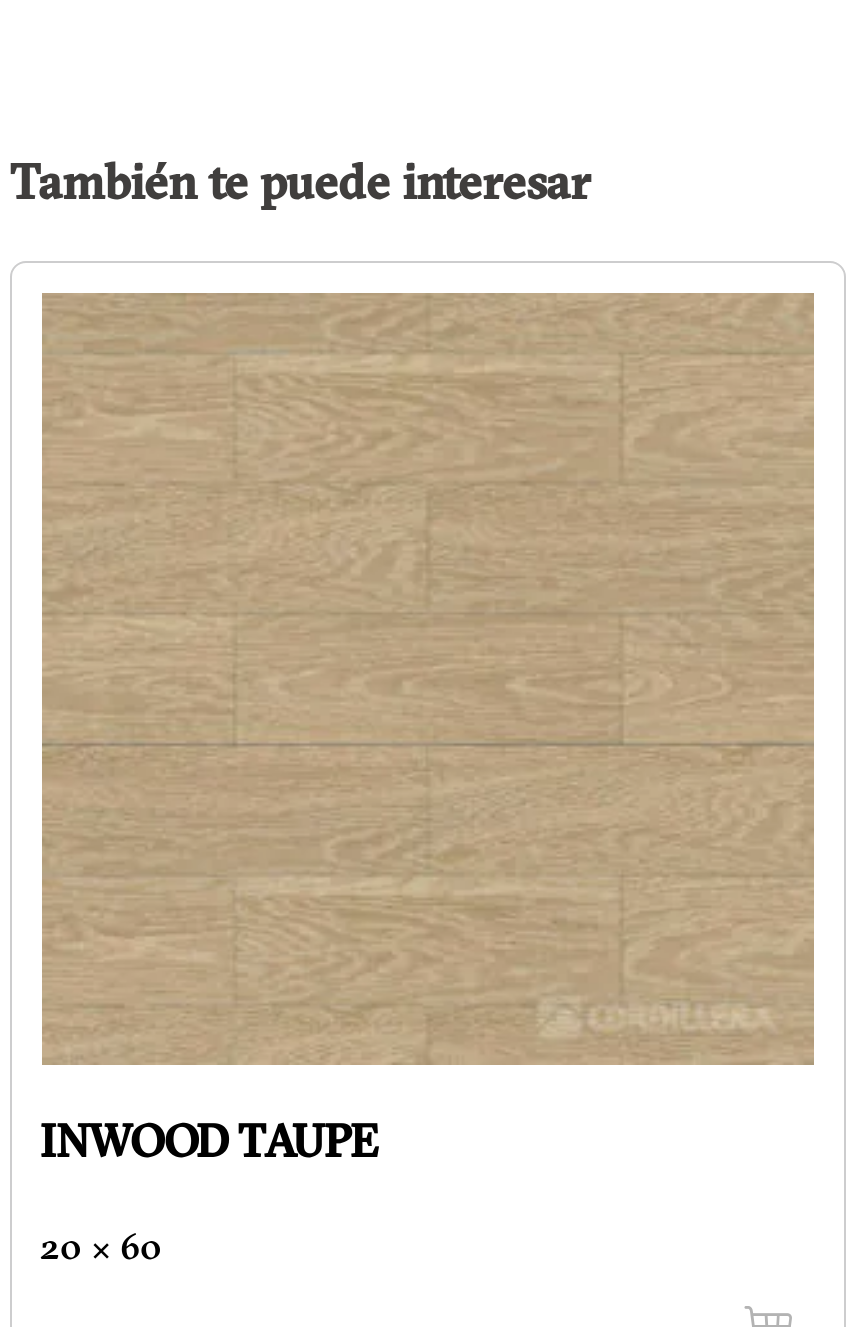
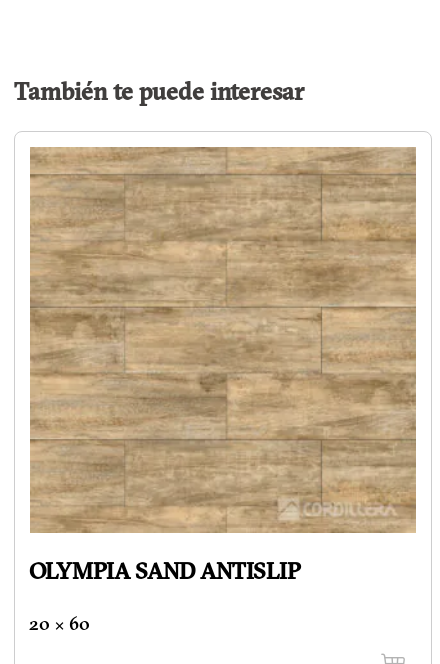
+ [image]

- INWOOD TAUPE
+ OLYMPIA SAND ANTISLIP
